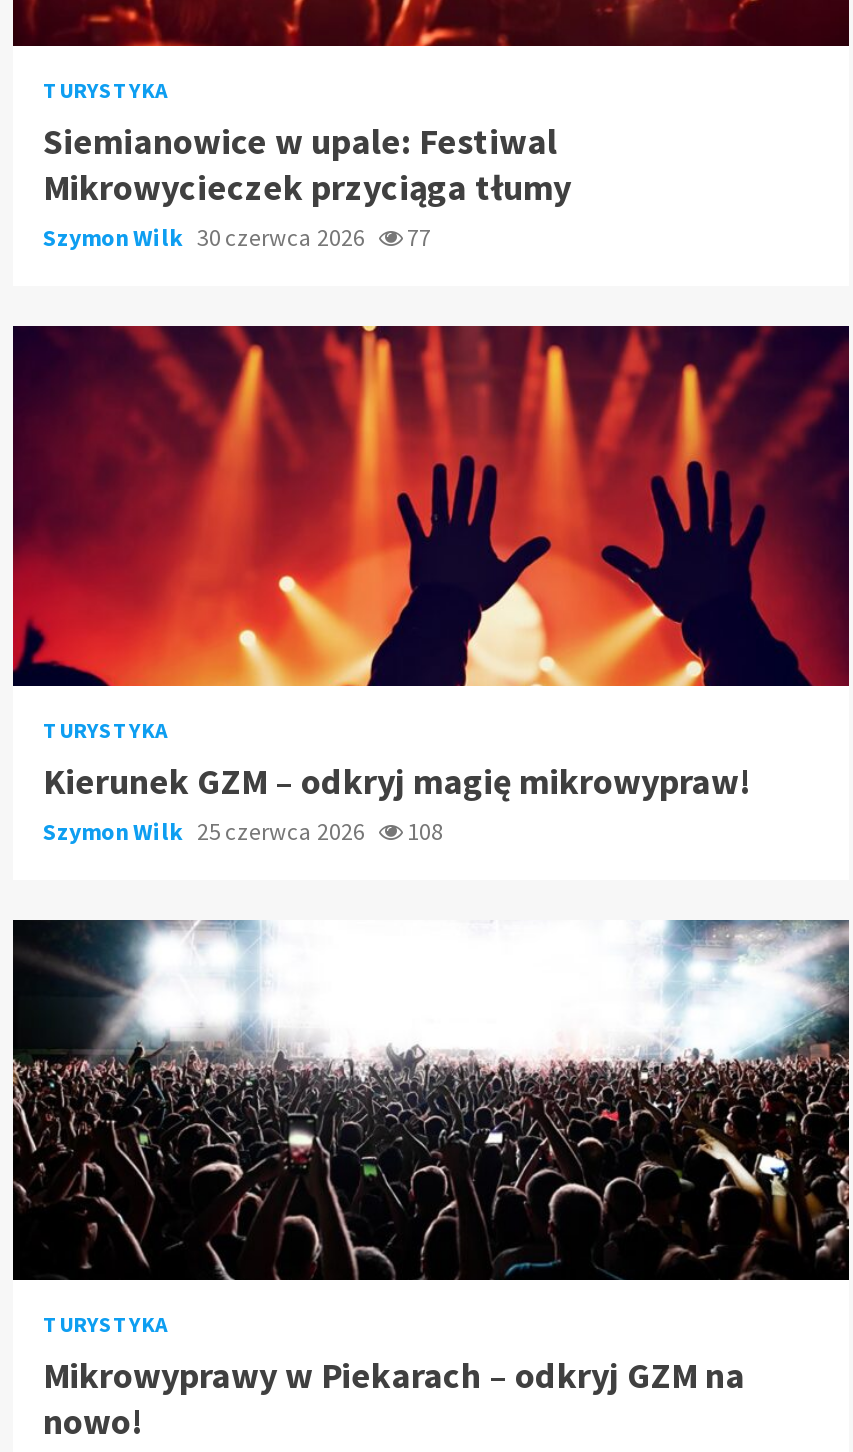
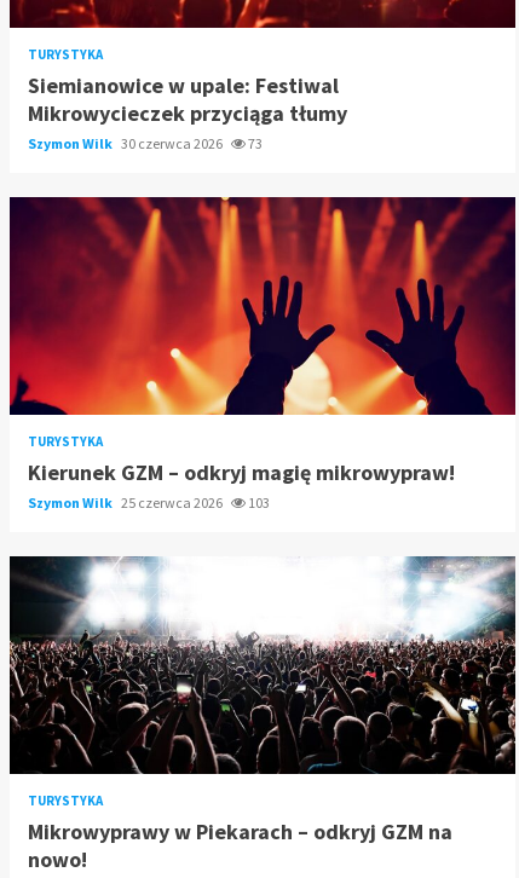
- Szymon Wilk 30 czerwca 2026 77
+ Szymon Wilk 30 czerwca 2026 73

- Szymon Wilk 25 czerwca 2026 108
+ Szymon Wilk 25 czerwca 2026 103
